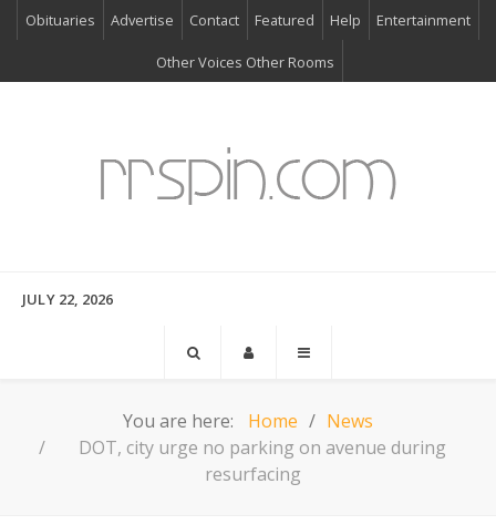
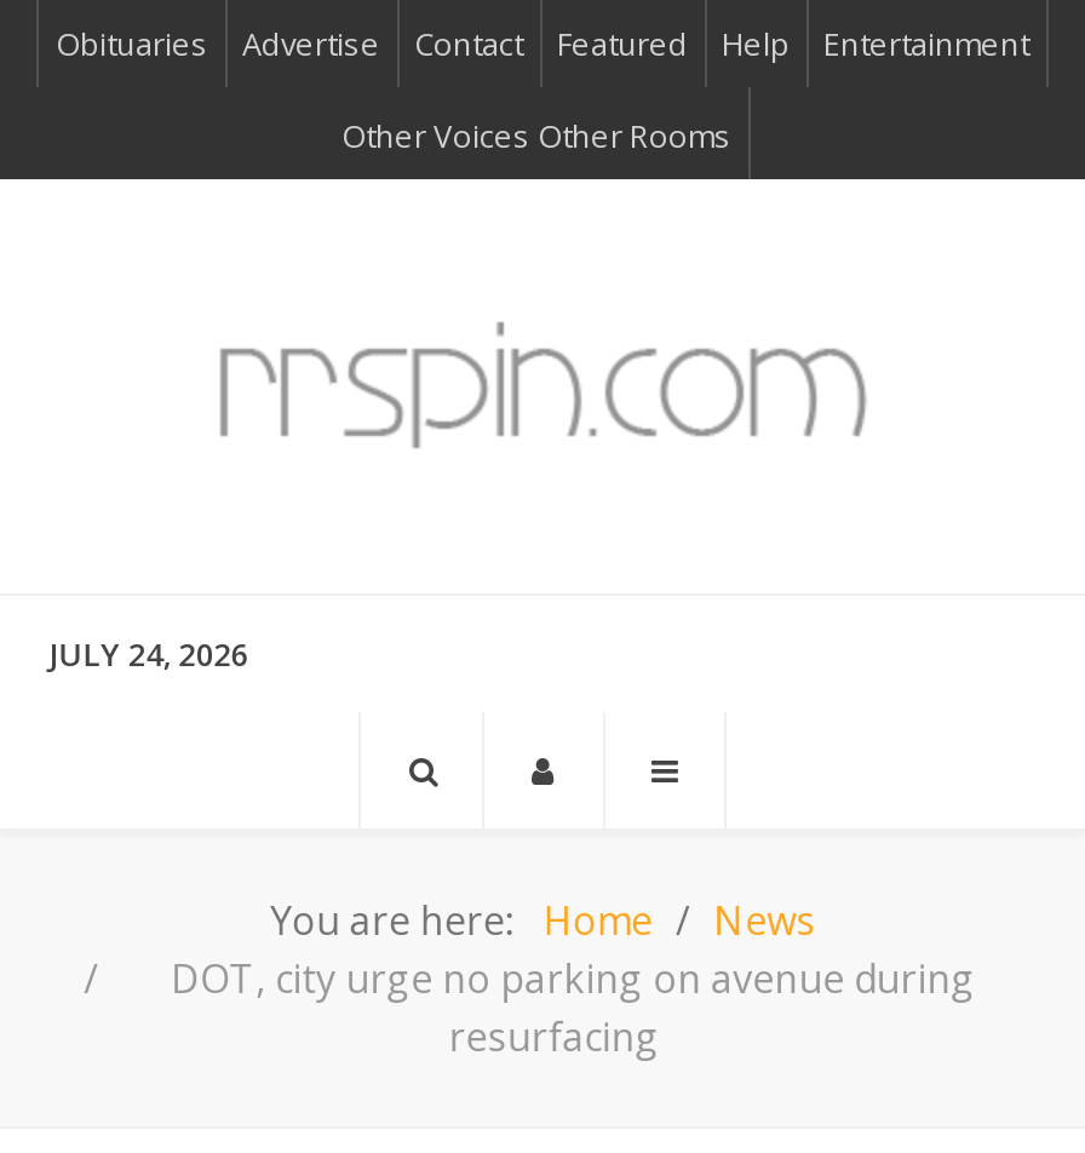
- JULY 22, 2026
+ JULY 24, 2026
